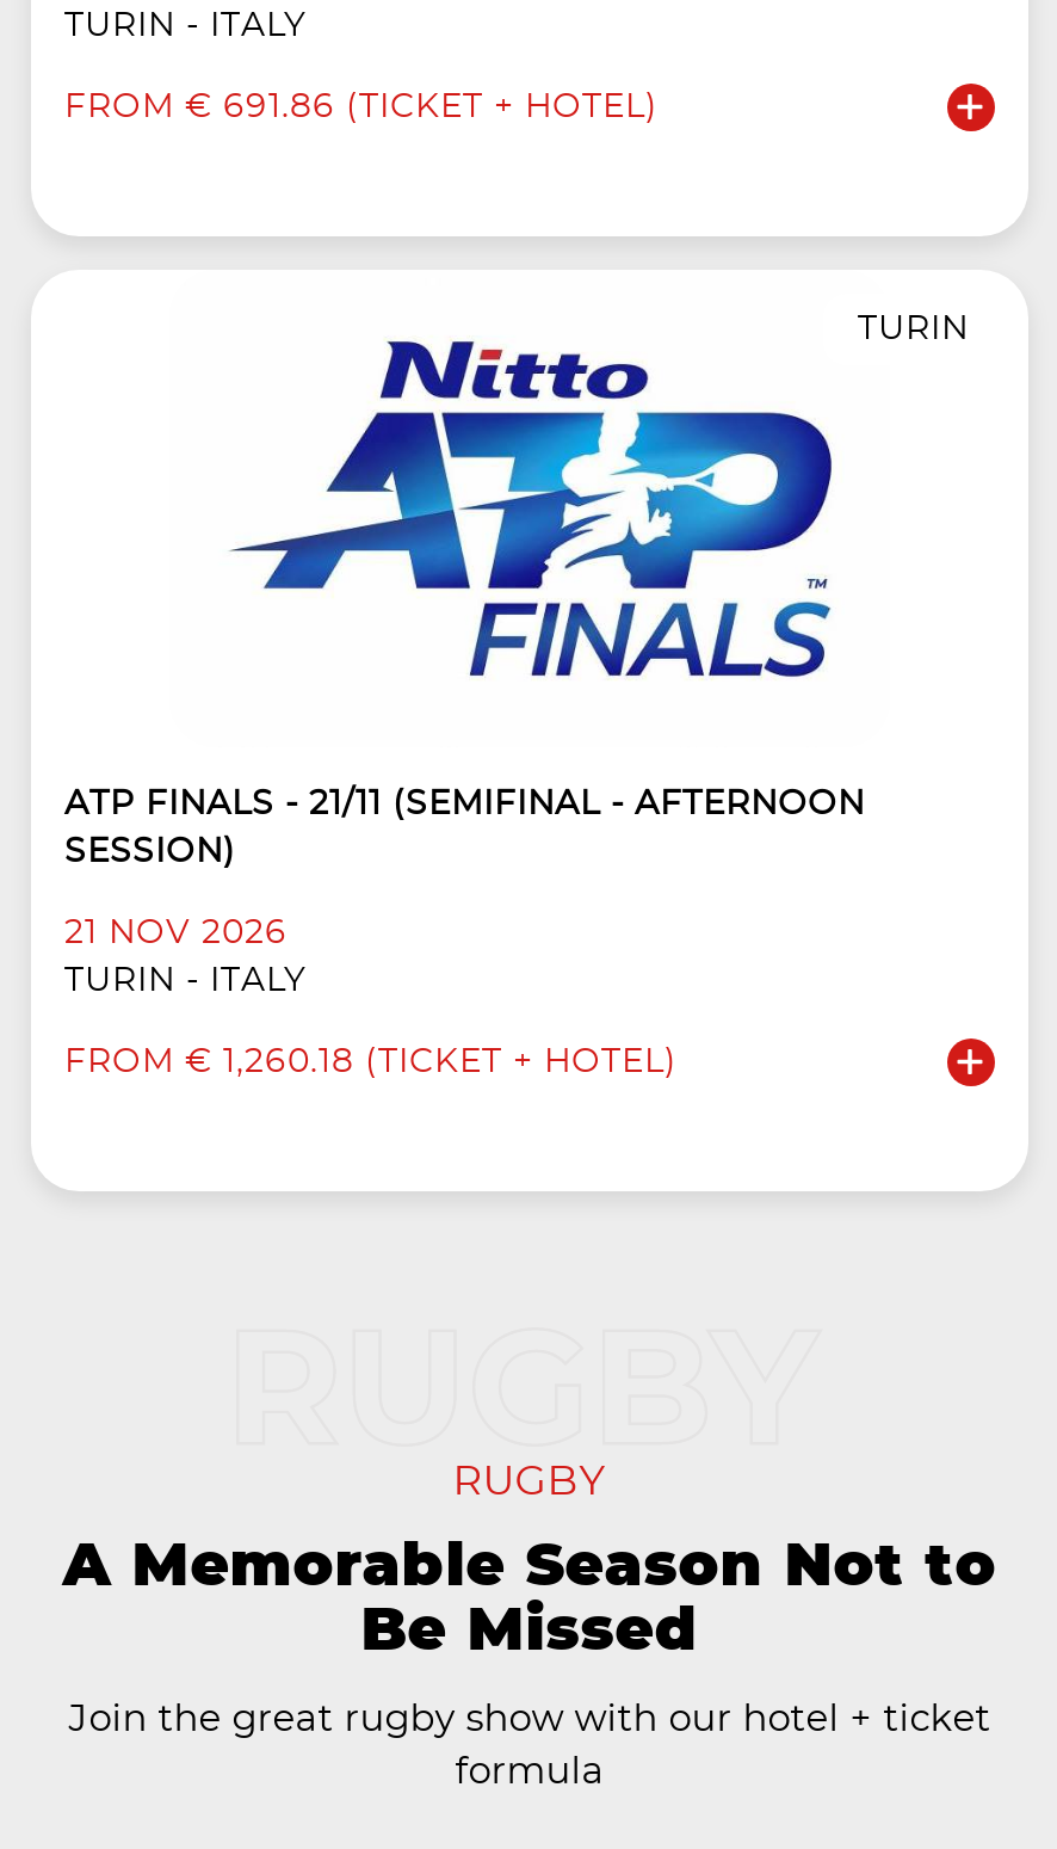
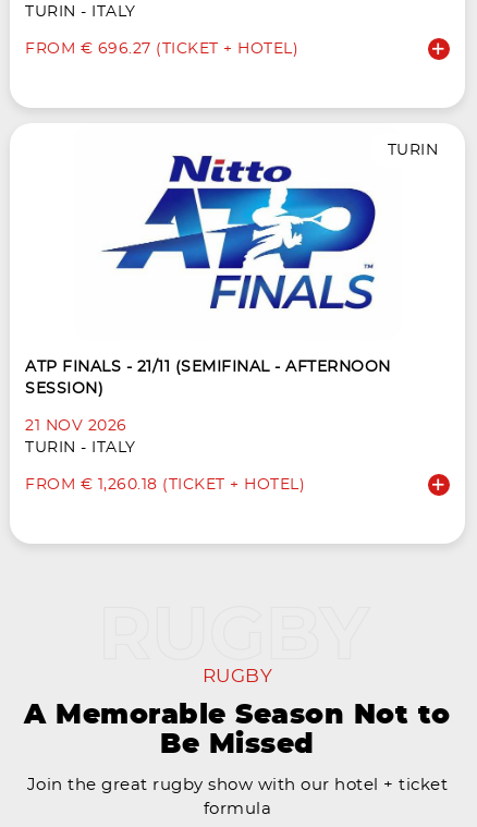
- FROM € 691.86 (TICKET + HOTEL)
+ FROM € 696.27 (TICKET + HOTEL)
